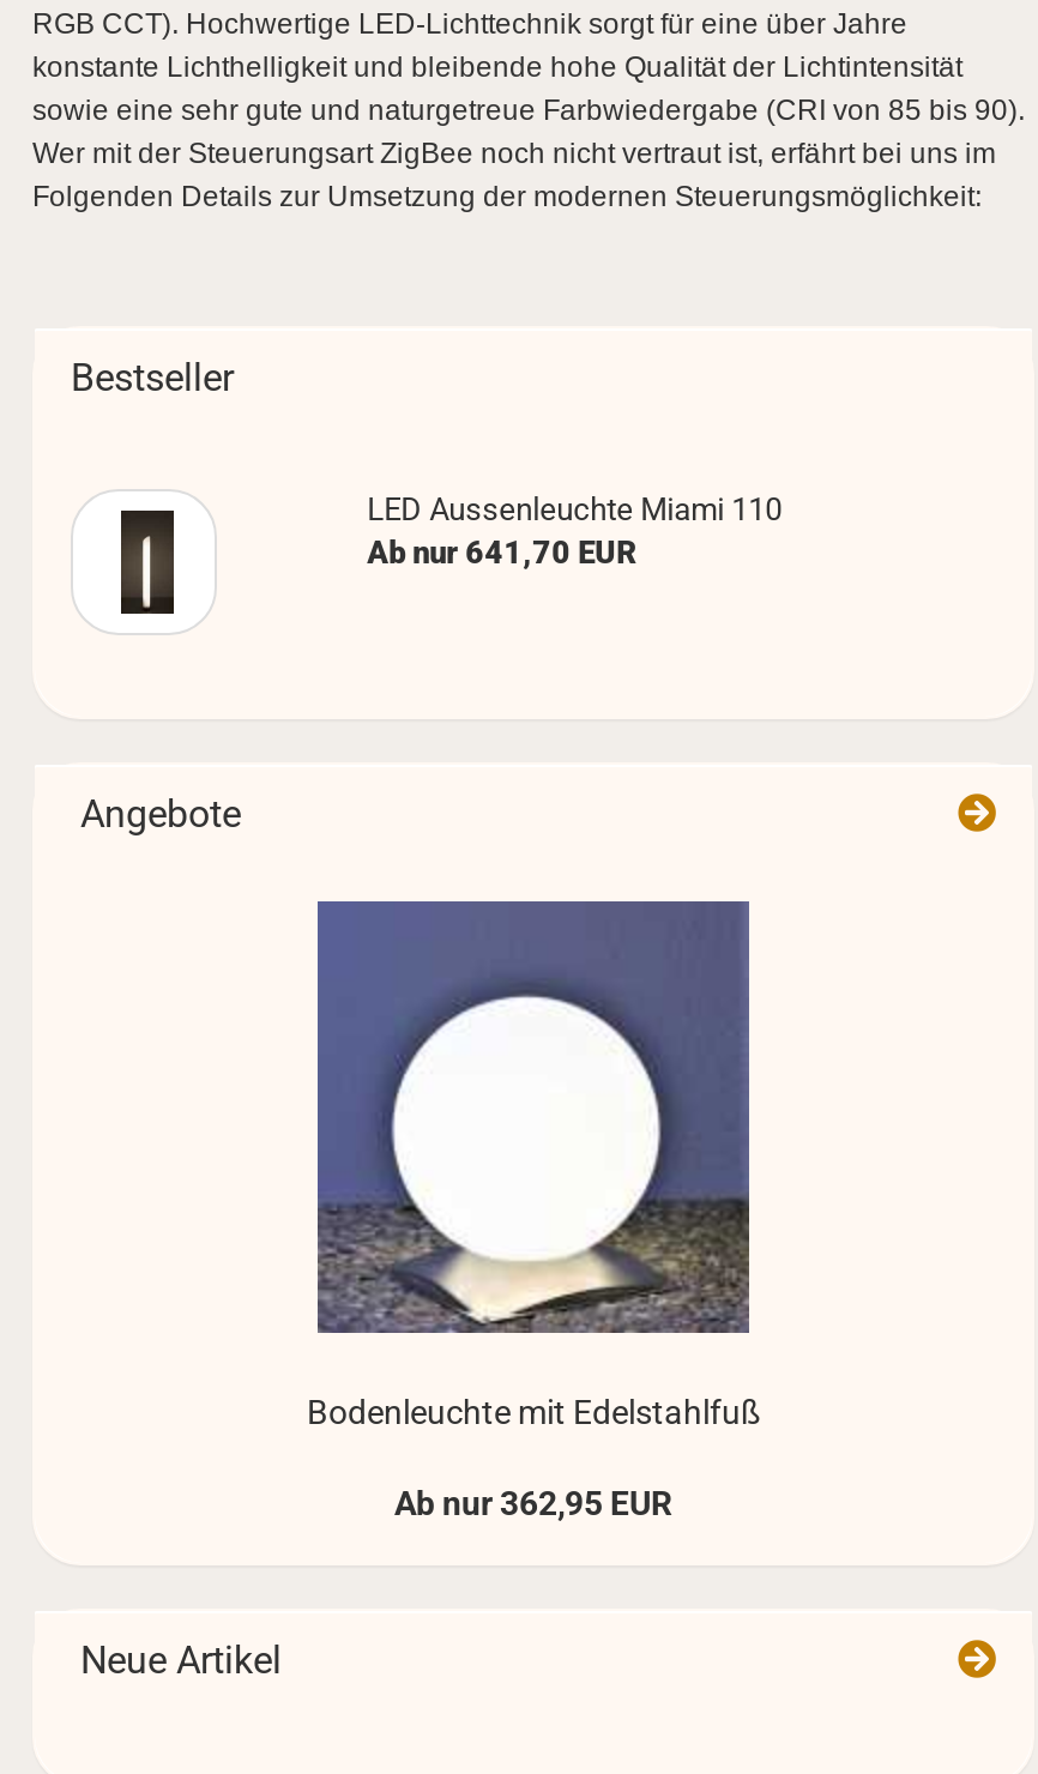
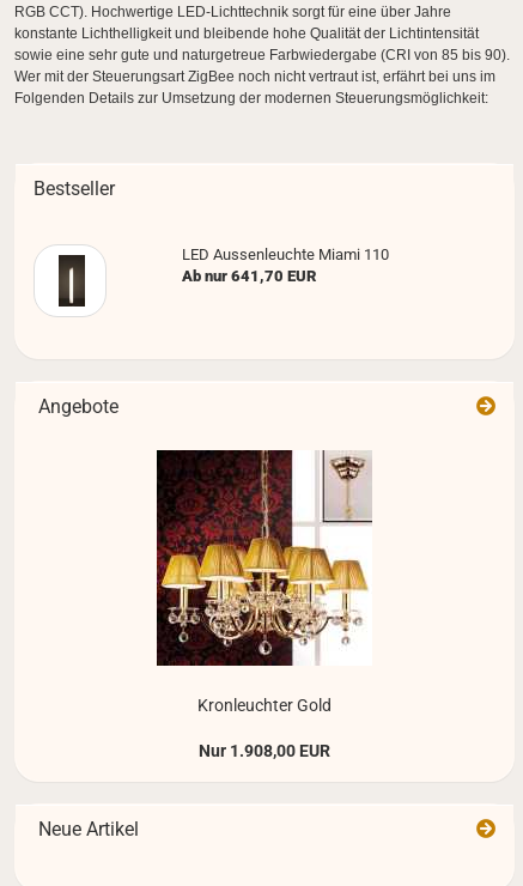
- [image]
- Bodenleuchte mit Edelstahlfuß
+ [image]
+ Kronleuchter Gold

- Ab nur 362,95 EUR
+ Nur 1.908,00 EUR
